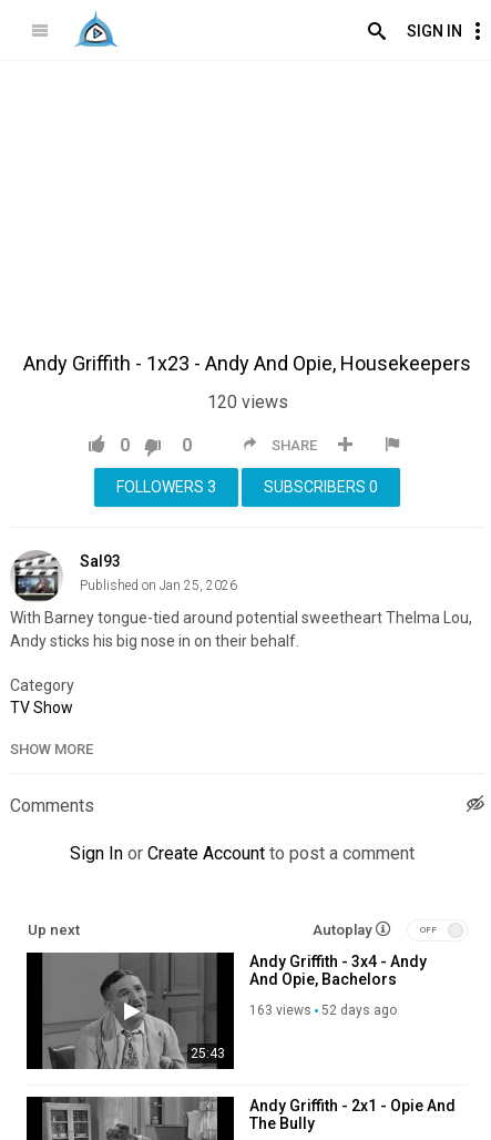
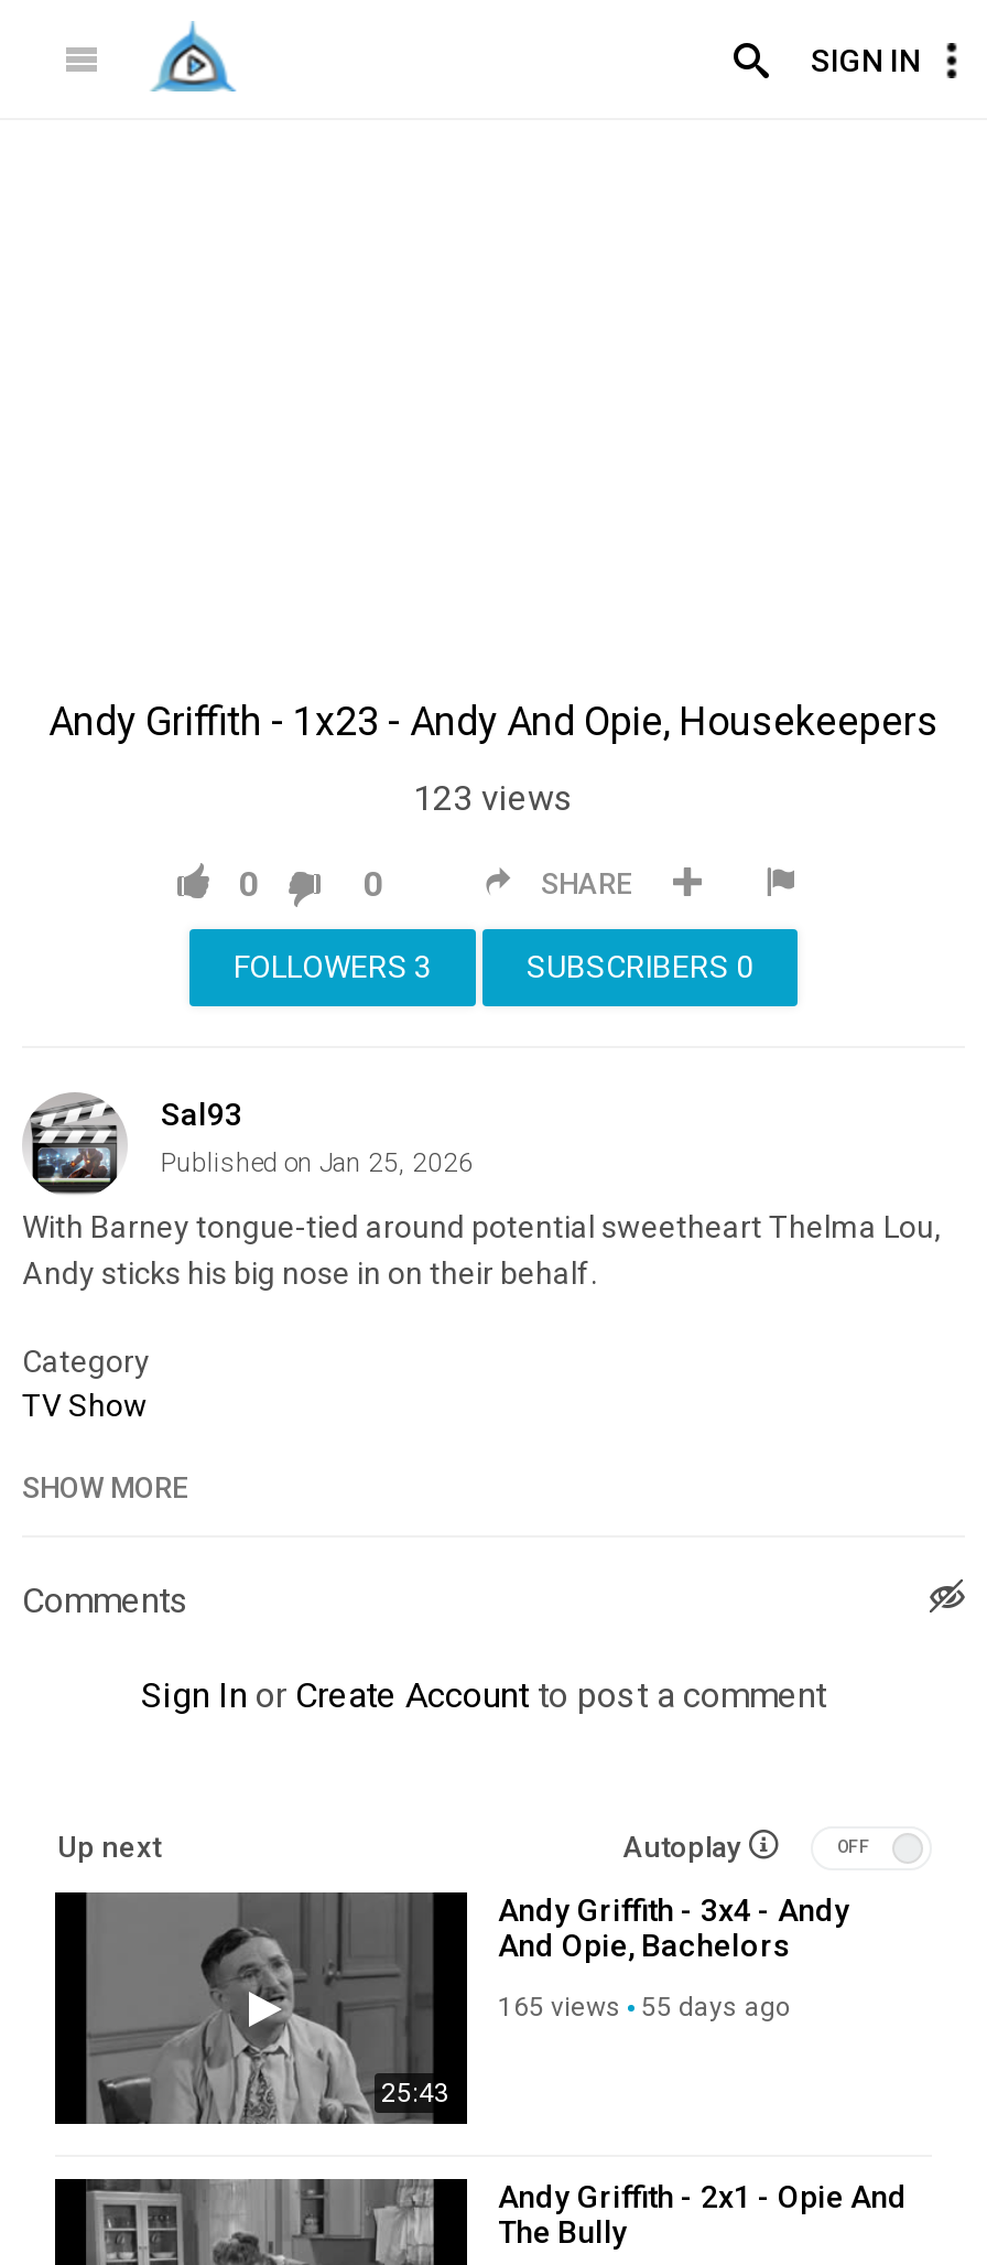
- 120 views
+ 123 views

- 163 views
+ 165 views

- 52 days ago
+ 55 days ago
